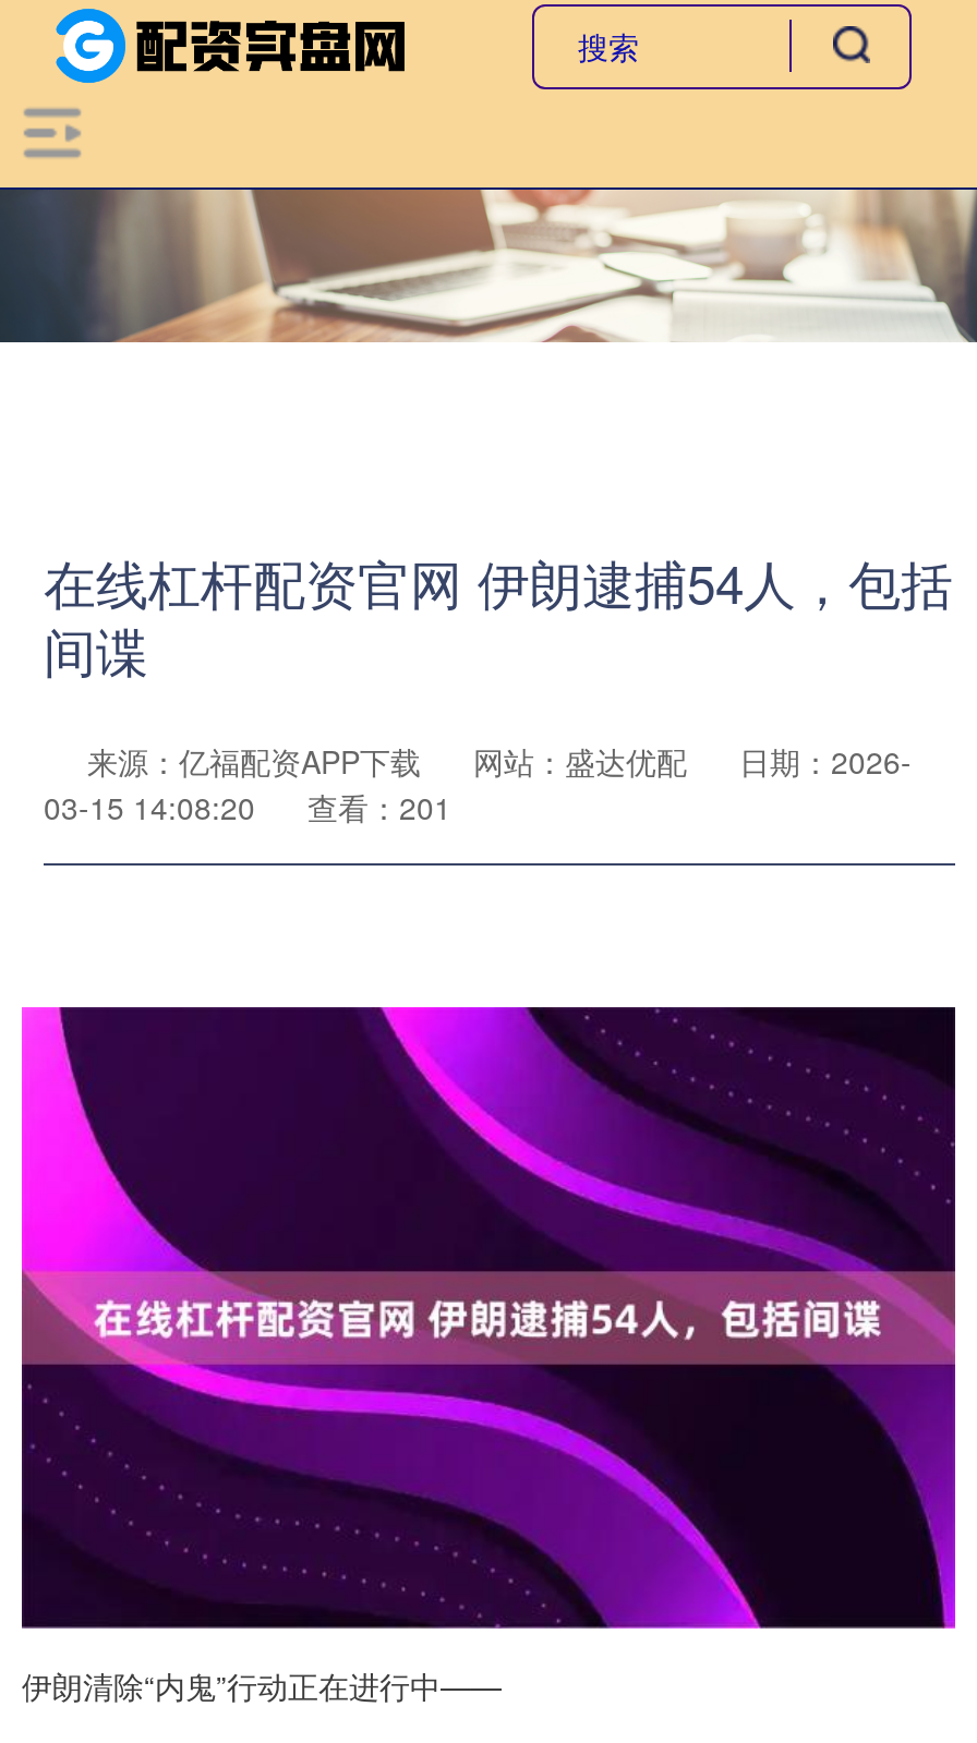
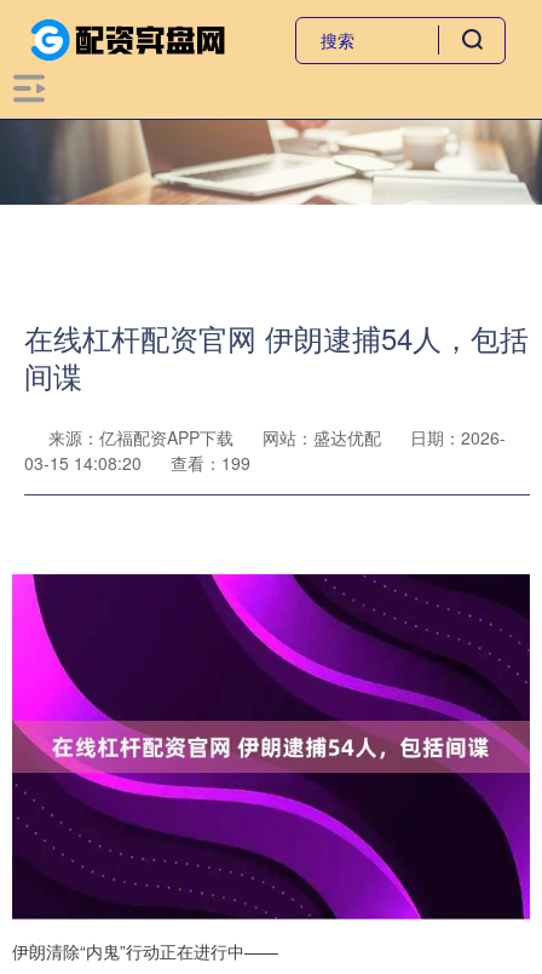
- 03-15 14:08:20 查看：201
+ 03-15 14:08:20 查看：199
